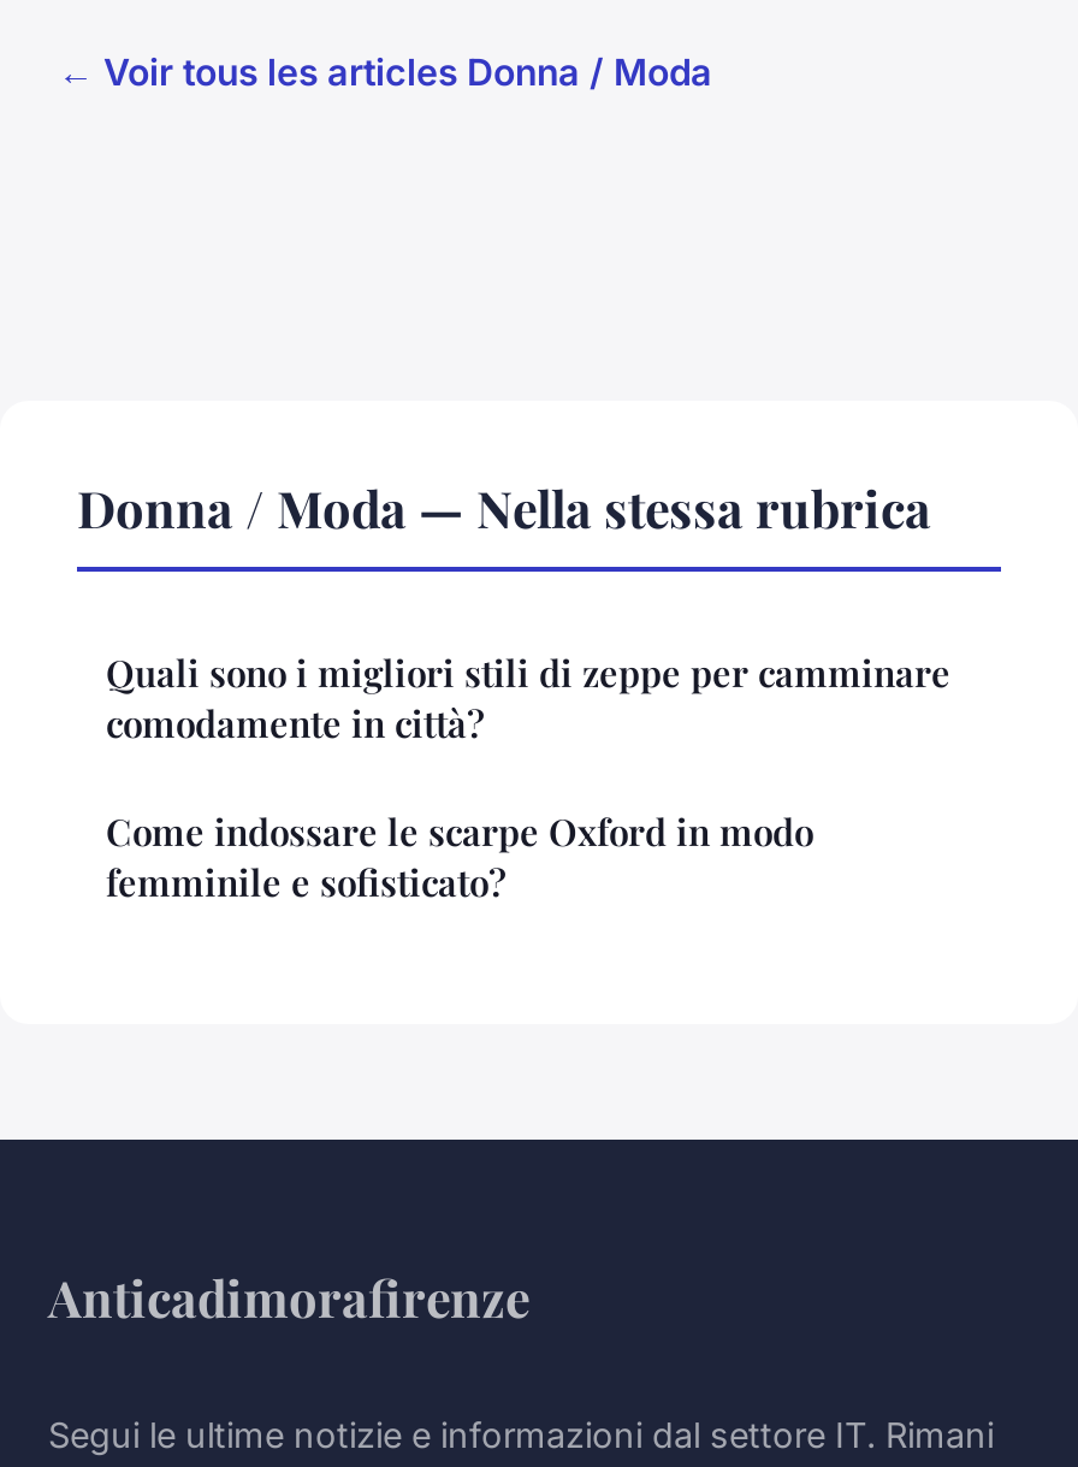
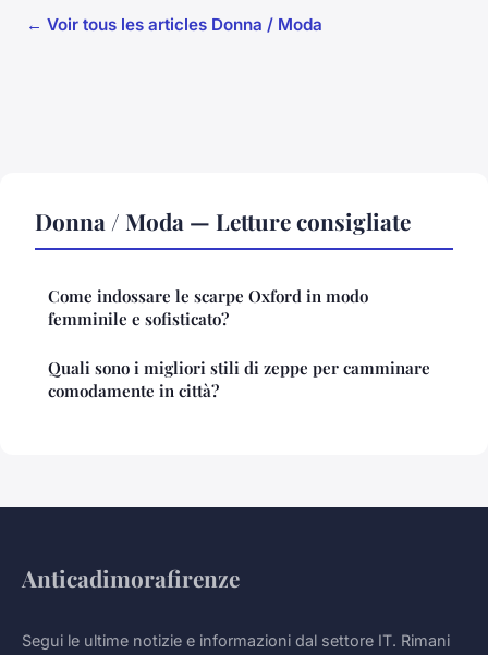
- Donna / Moda — Nella stessa rubrica
+ Donna / Moda — Letture consigliate

moved down: Quali sono i migliori stili di zeppe per camminare | comodamente in città?

moved up: Come indossare le scarpe Oxford in modo | femminile e sofisticato?
